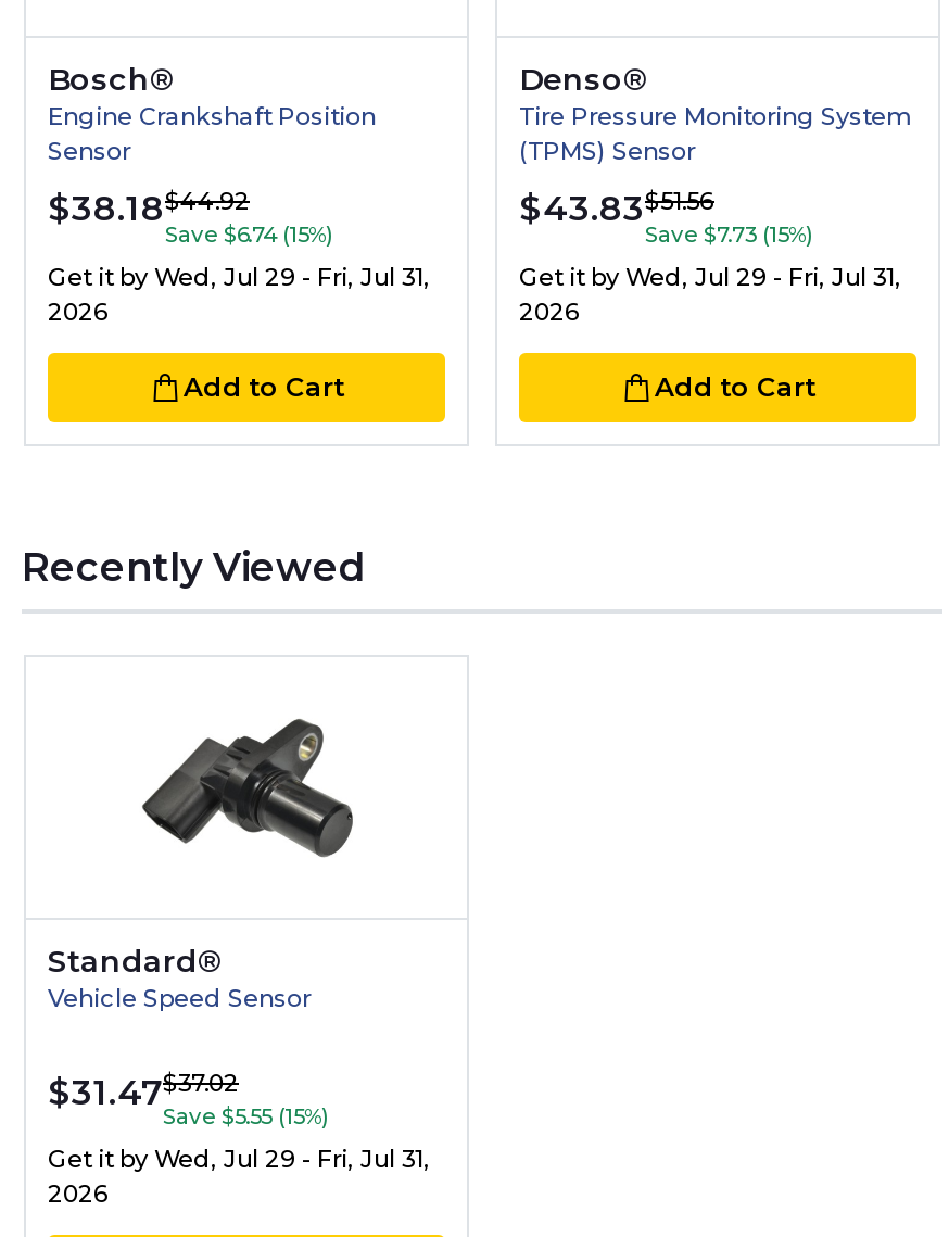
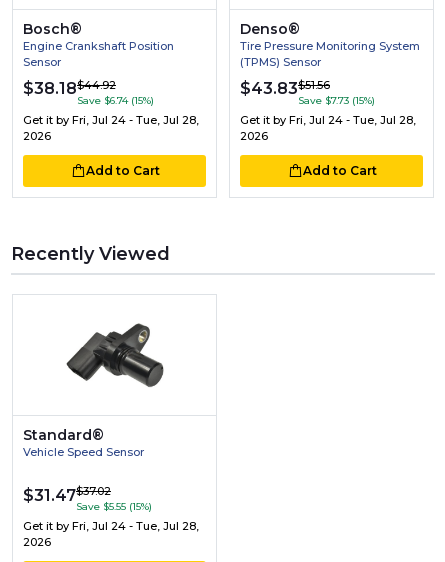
- Get it by Wed, Jul 29 - Fri, Jul 31,
+ Get it by Fri, Jul 24 - Tue, Jul 28,

- Get it by Wed, Jul 29 - Fri, Jul 31,
+ Get it by Fri, Jul 24 - Tue, Jul 28,

- Get it by Wed, Jul 29 - Fri, Jul 31,
+ Get it by Fri, Jul 24 - Tue, Jul 28,
